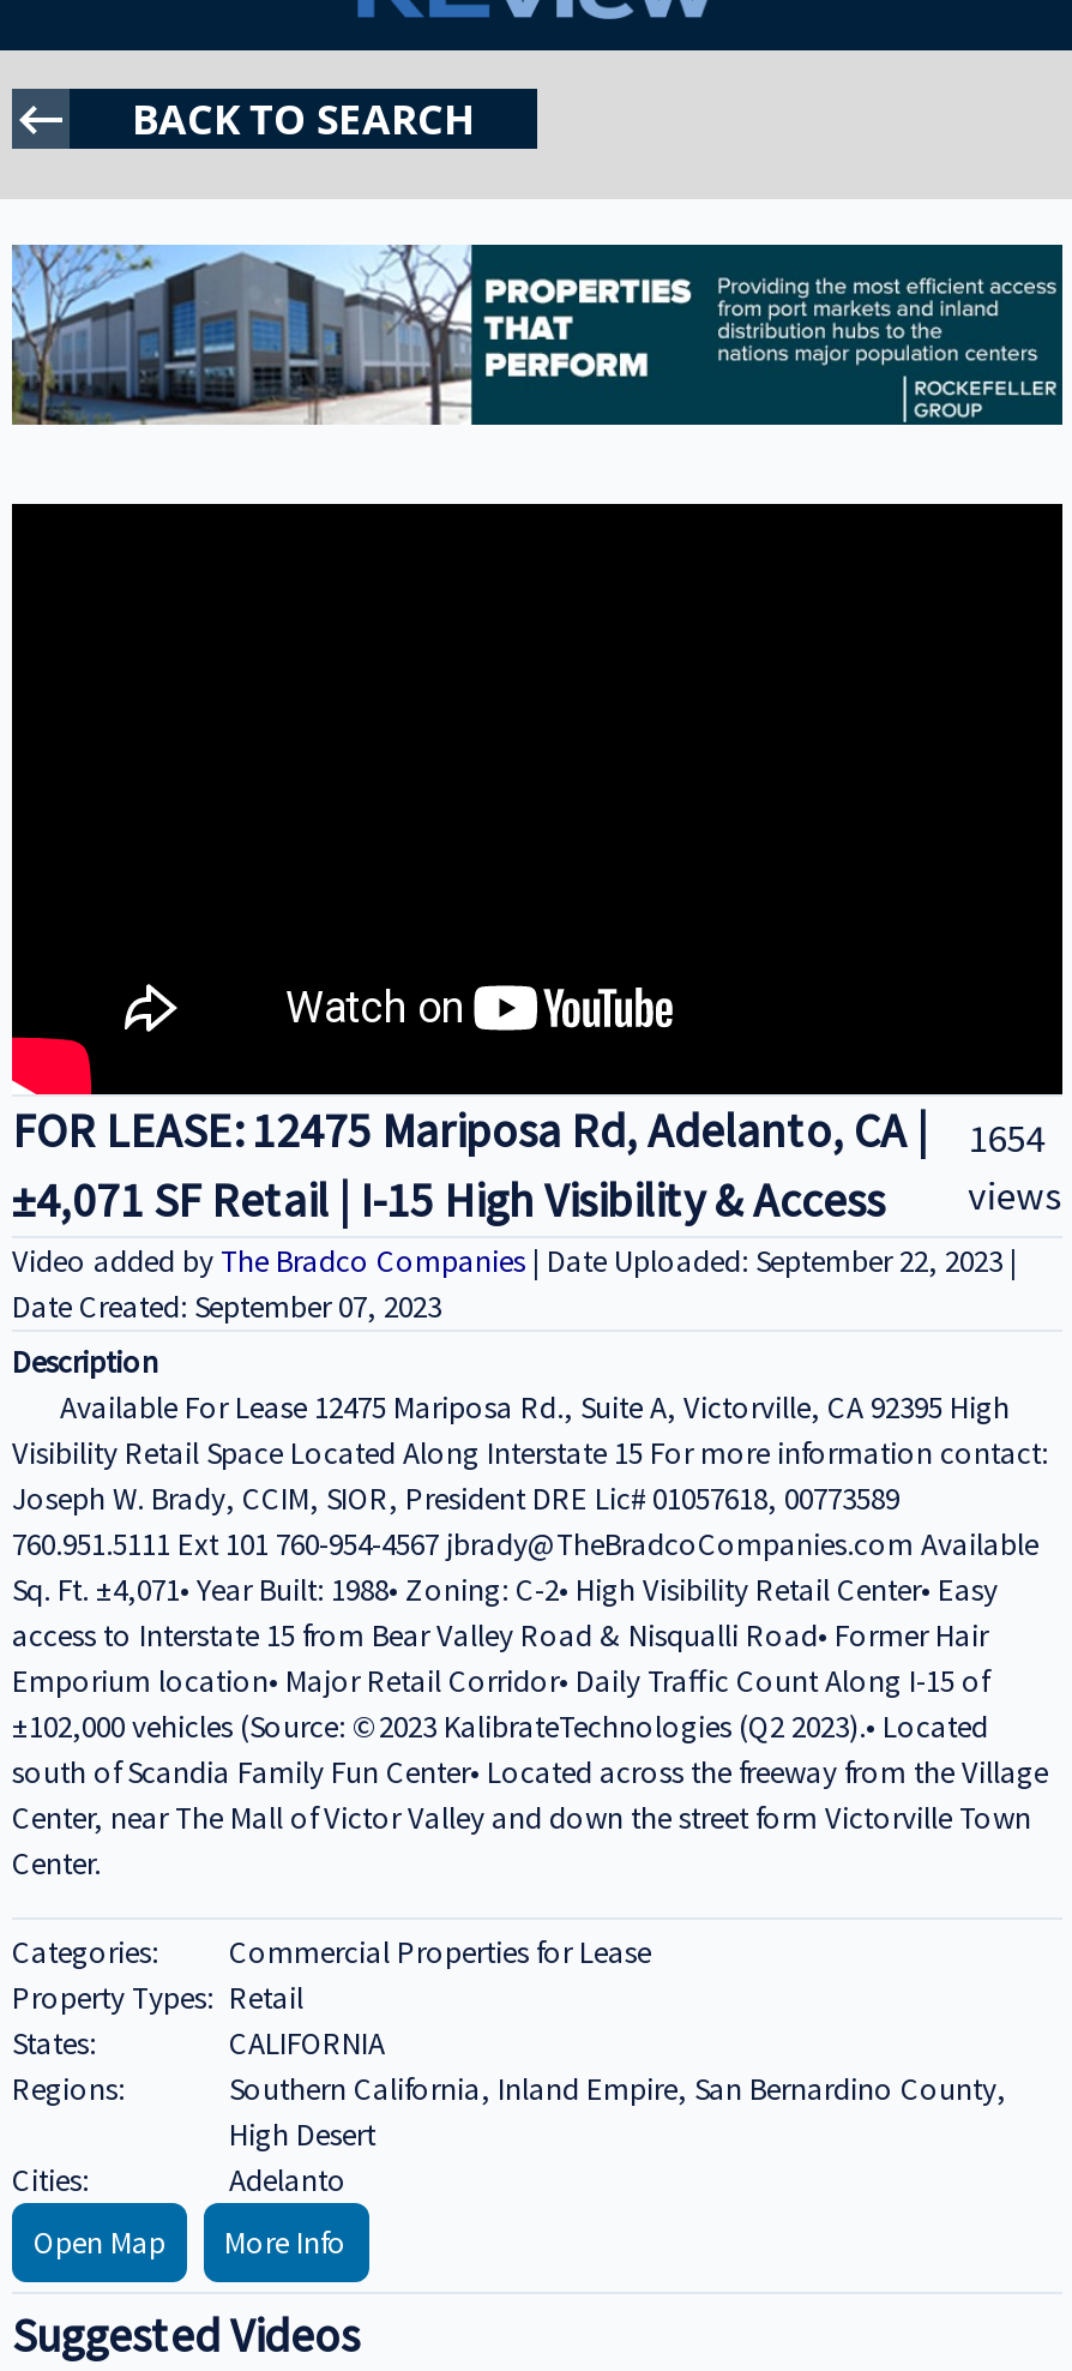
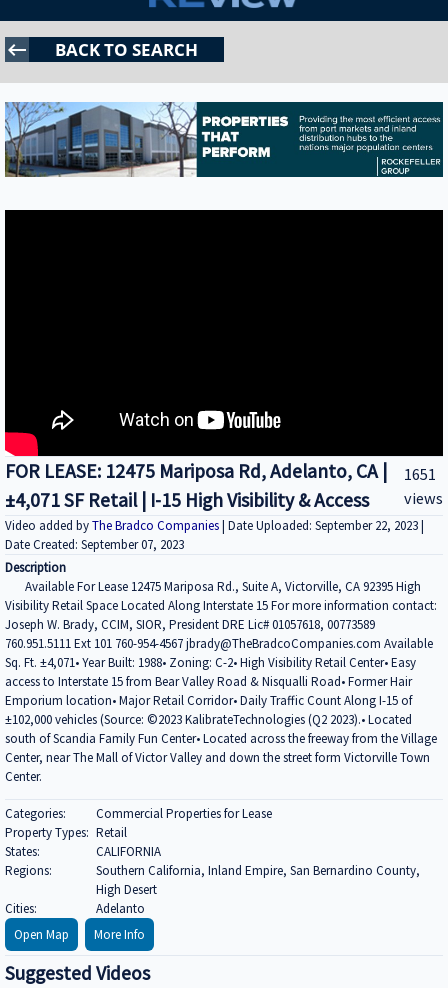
- 1654
+ 1651
